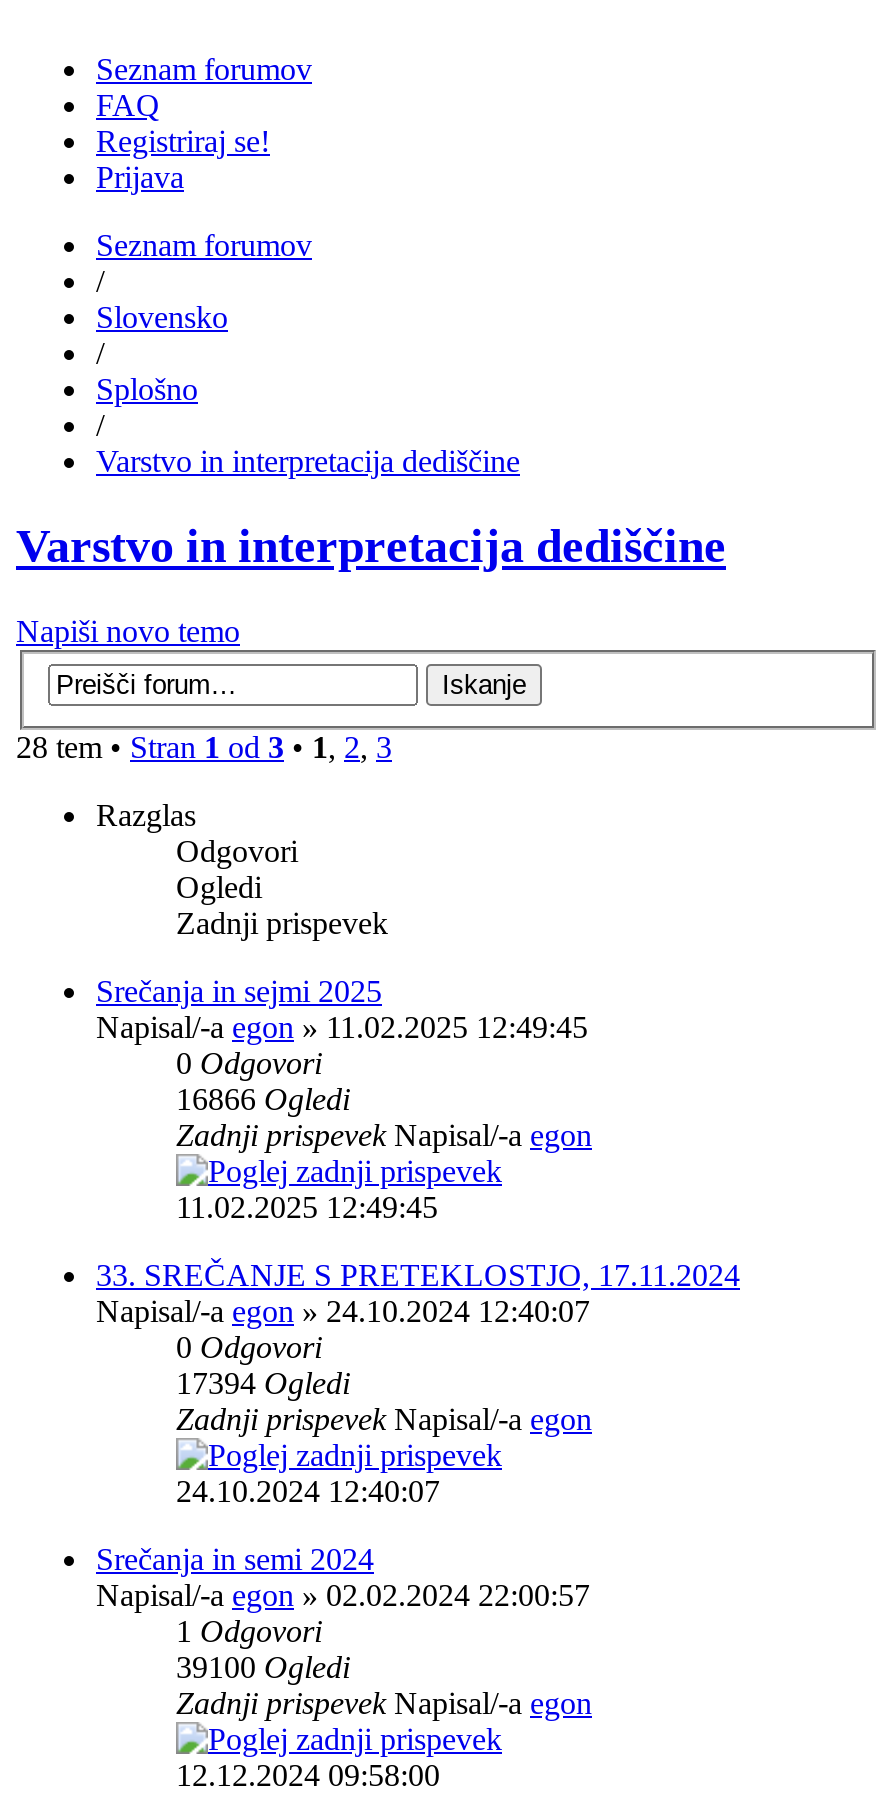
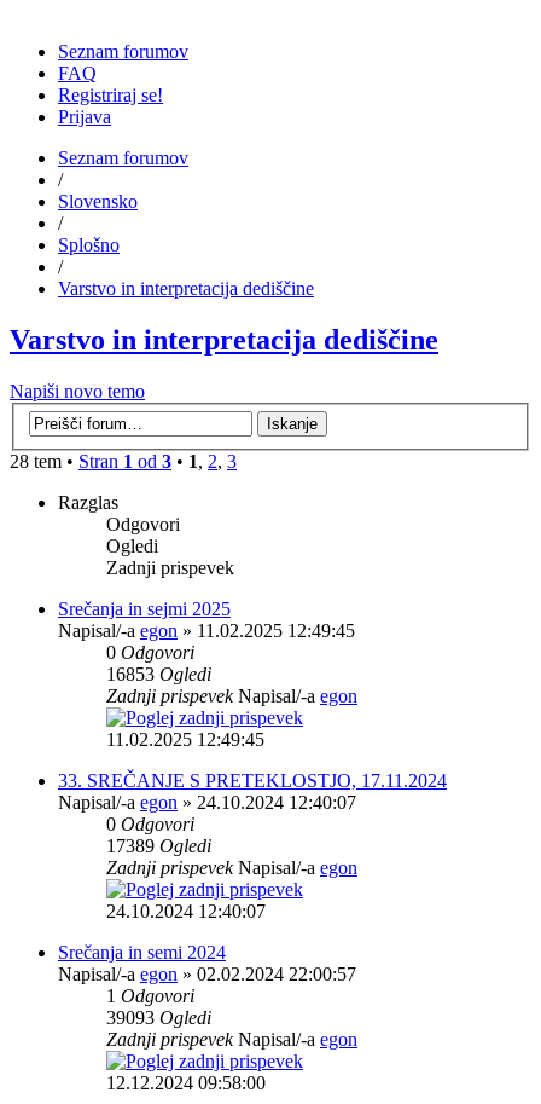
- 16866 Ogledi
+ 16853 Ogledi

- 17394 Ogledi
+ 17389 Ogledi

- 39100 Ogledi
+ 39093 Ogledi
